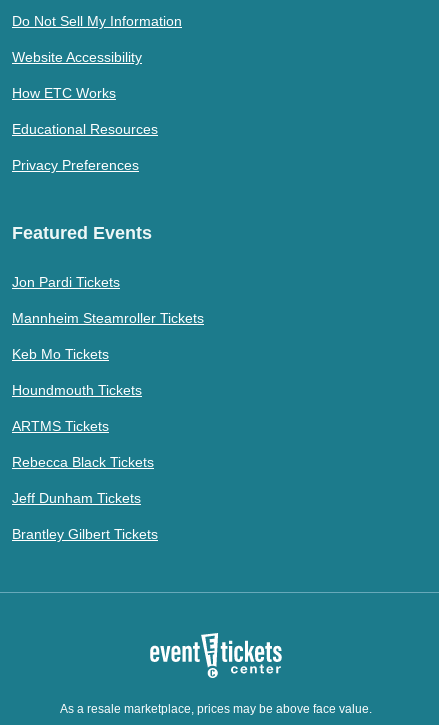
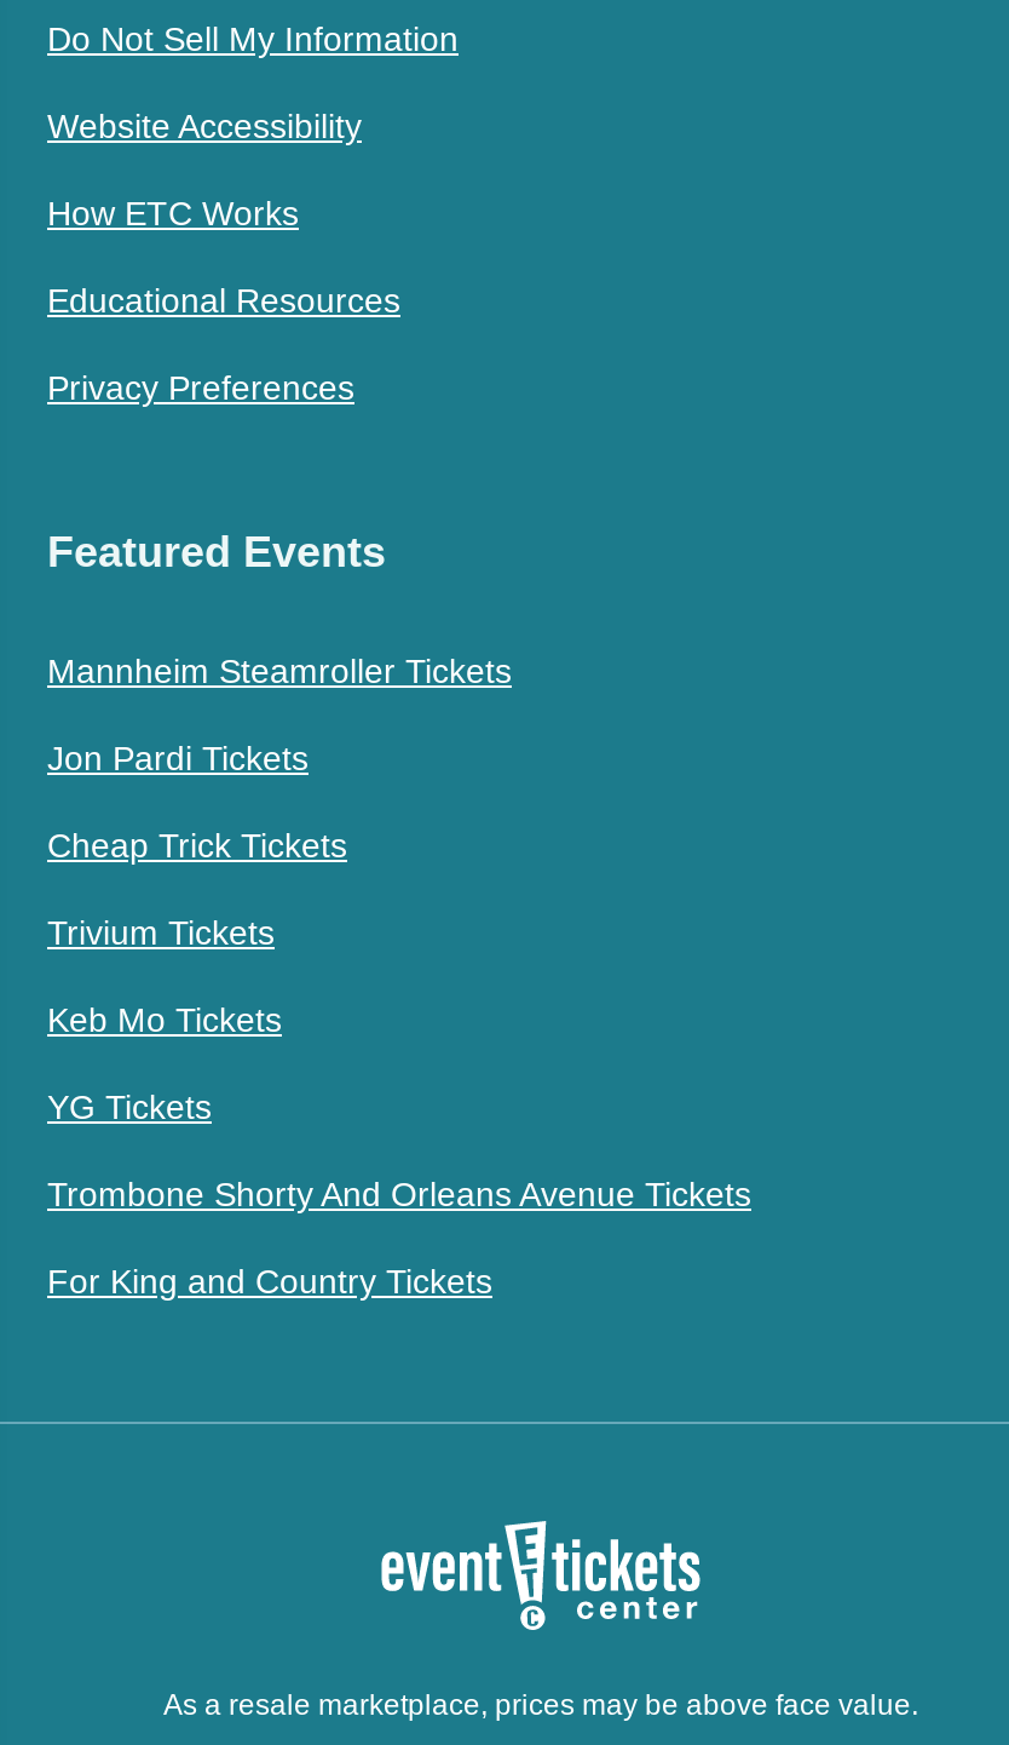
moved down: Jon Pardi Tickets

+ Cheap Trick Tickets
+ Trivium Tickets

moved up: Mannheim Steamroller Tickets

moved down: Keb Mo Tickets

- Houndmouth Tickets
- ARTMS Tickets
- Rebecca Black Tickets
- Jeff Dunham Tickets
- Brantley Gilbert Tickets
+ YG Tickets
+ Trombone Shorty And Orleans Avenue Tickets
+ For King and Country Tickets
